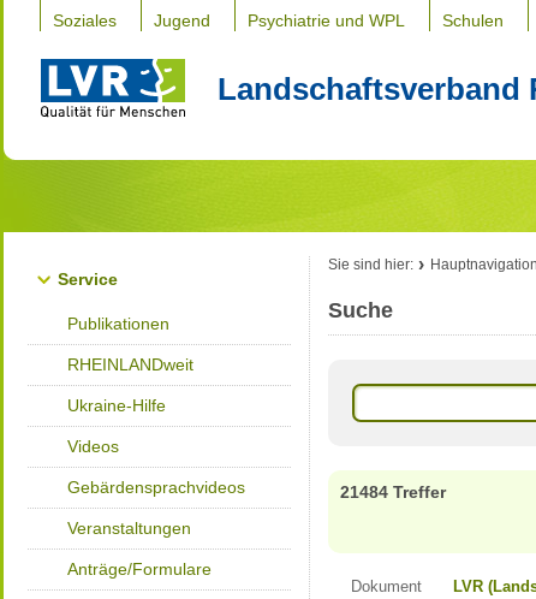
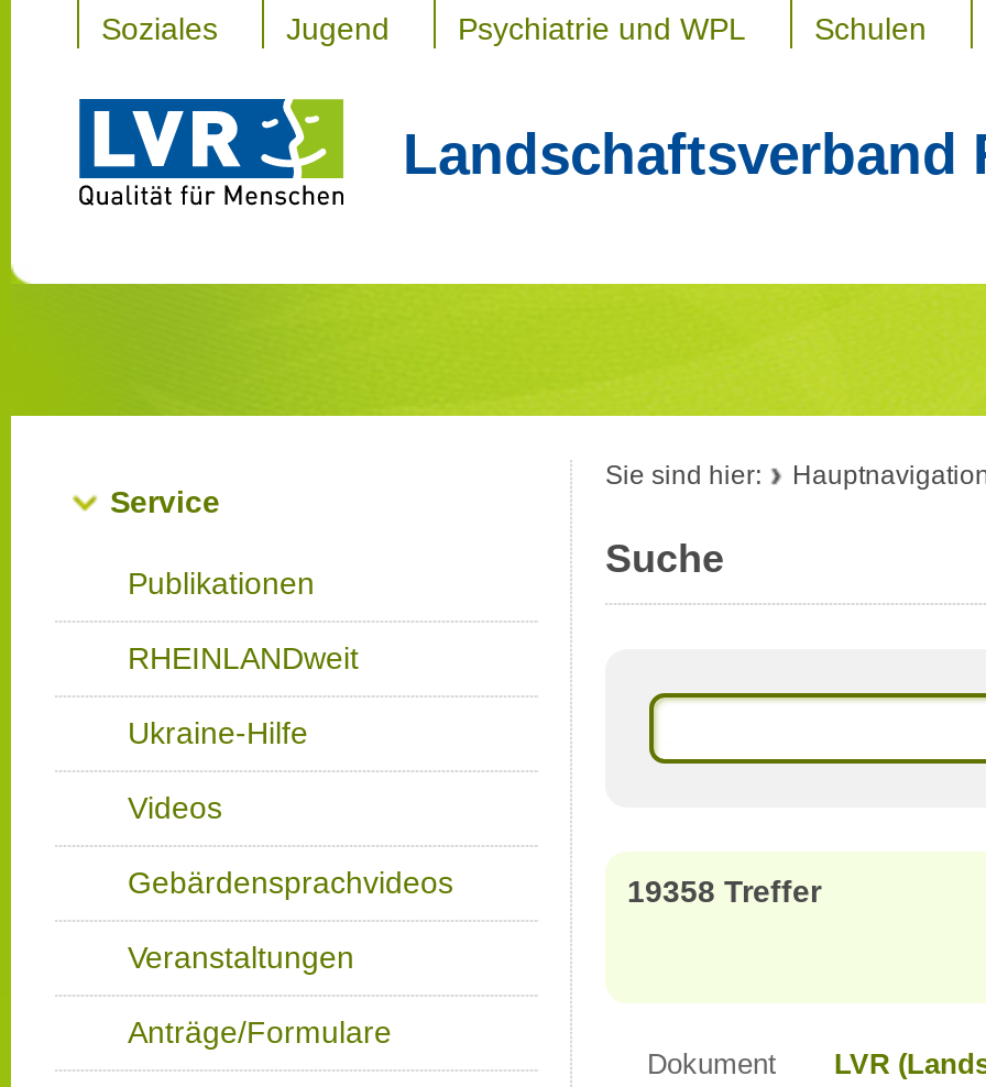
- 21484 Treffer
+ 19358 Treffer
